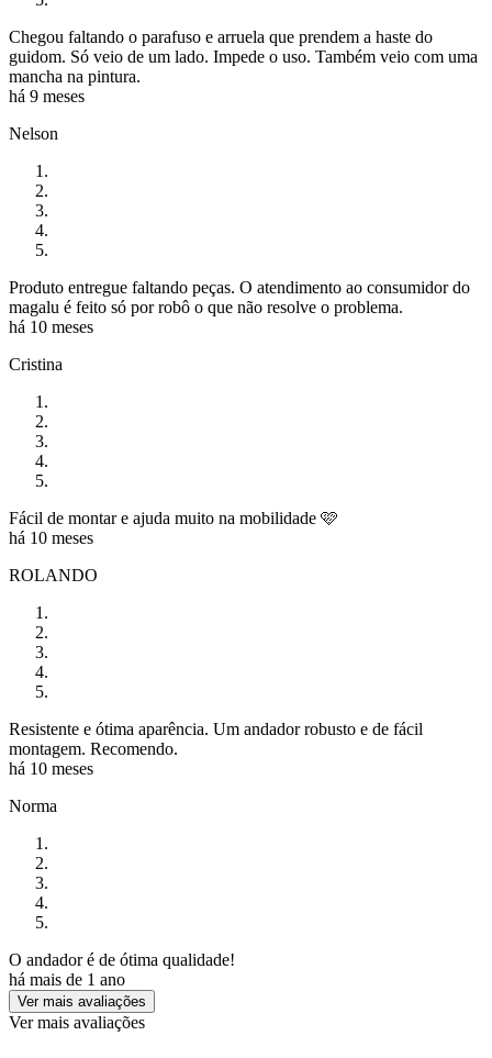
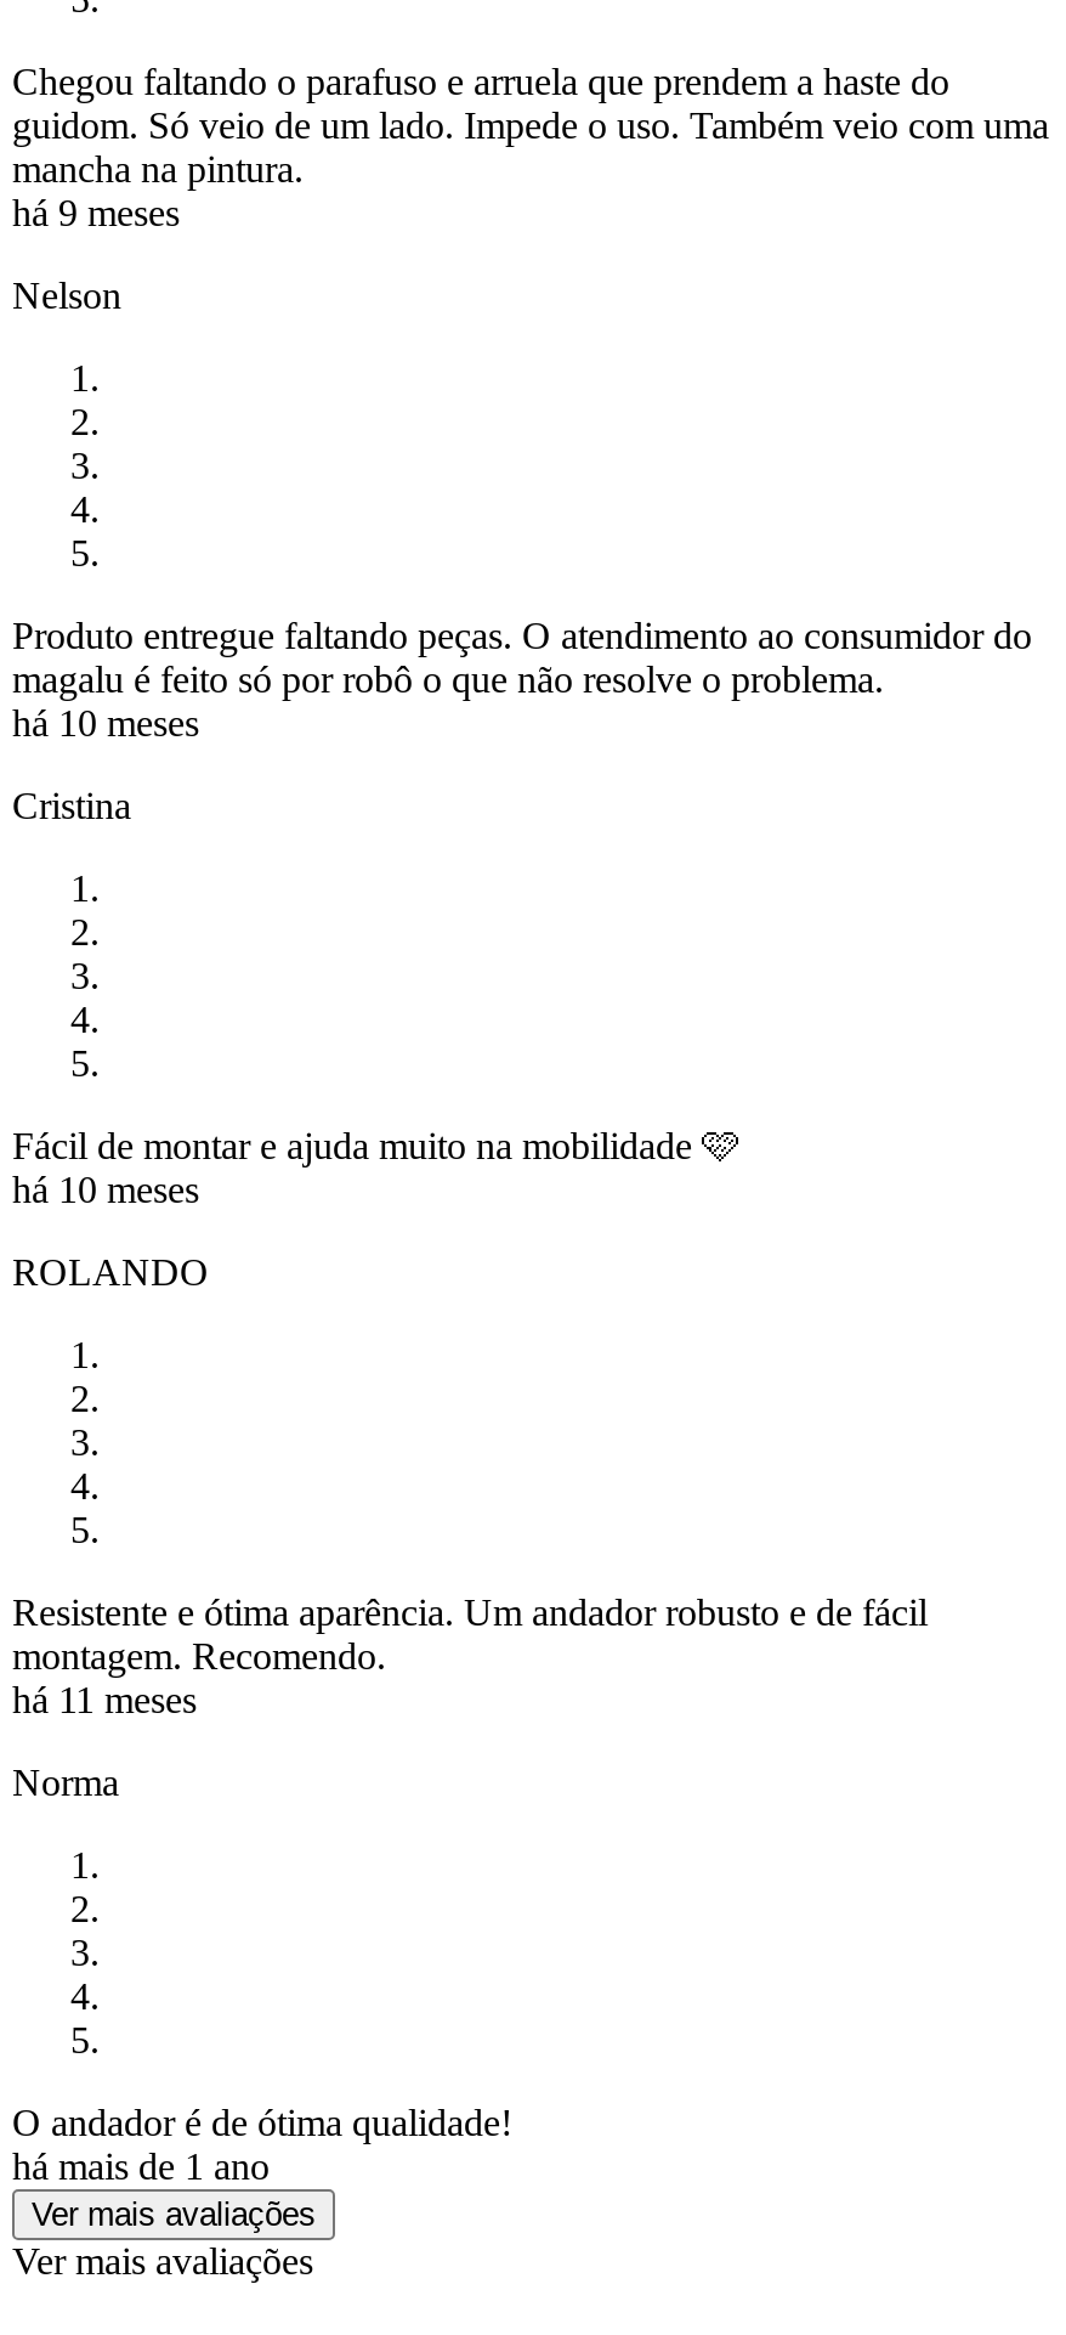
- há 10 meses
+ há 11 meses
